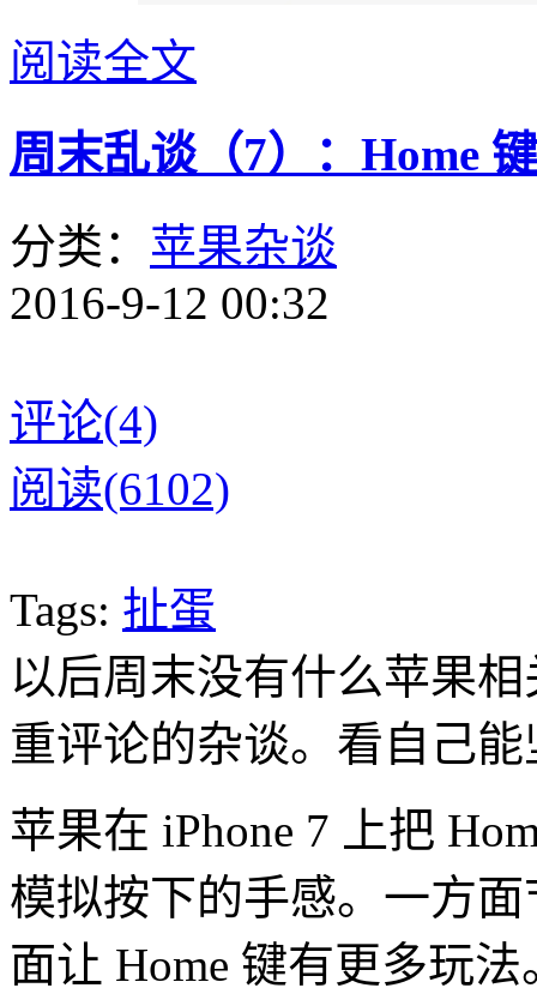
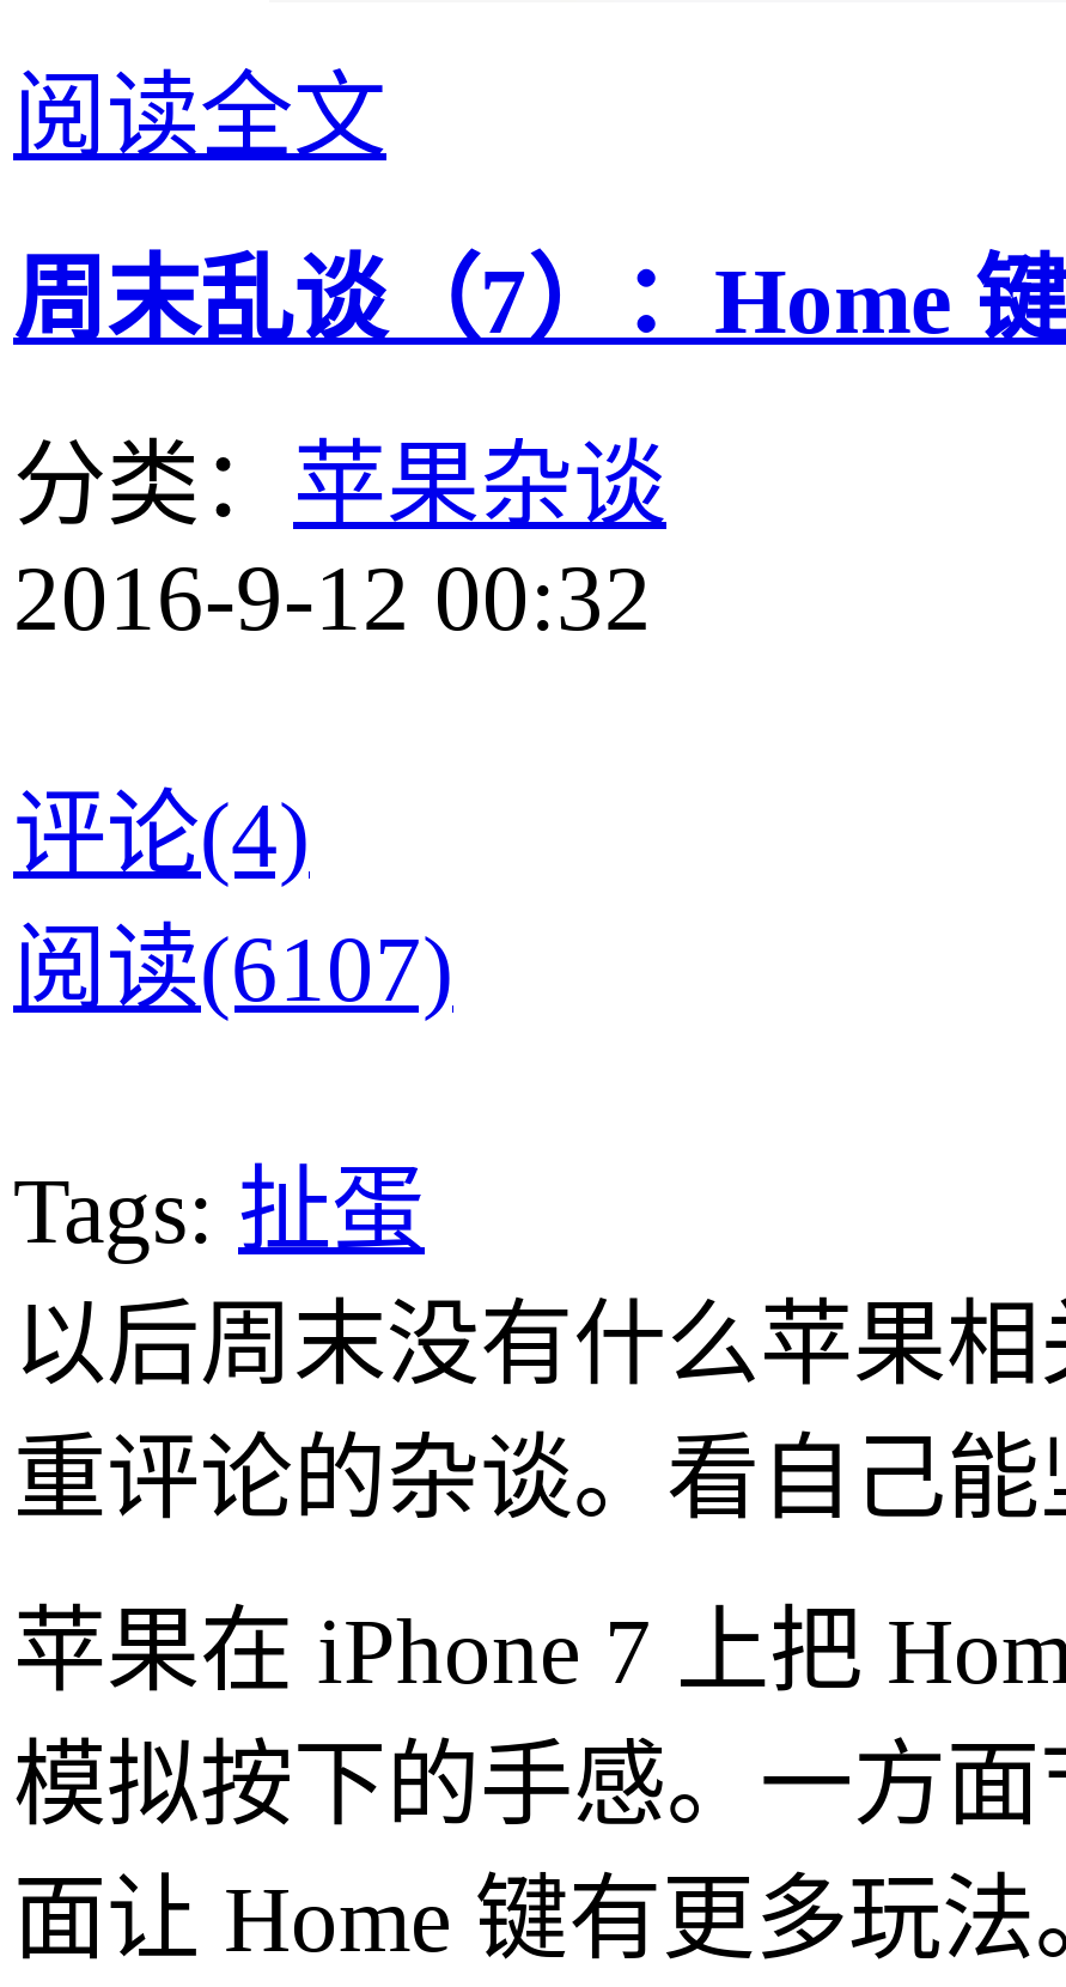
- 阅读(6102)
+ 阅读(6107)
